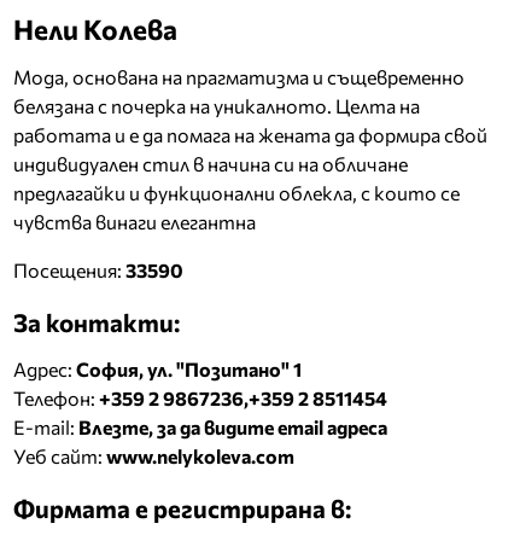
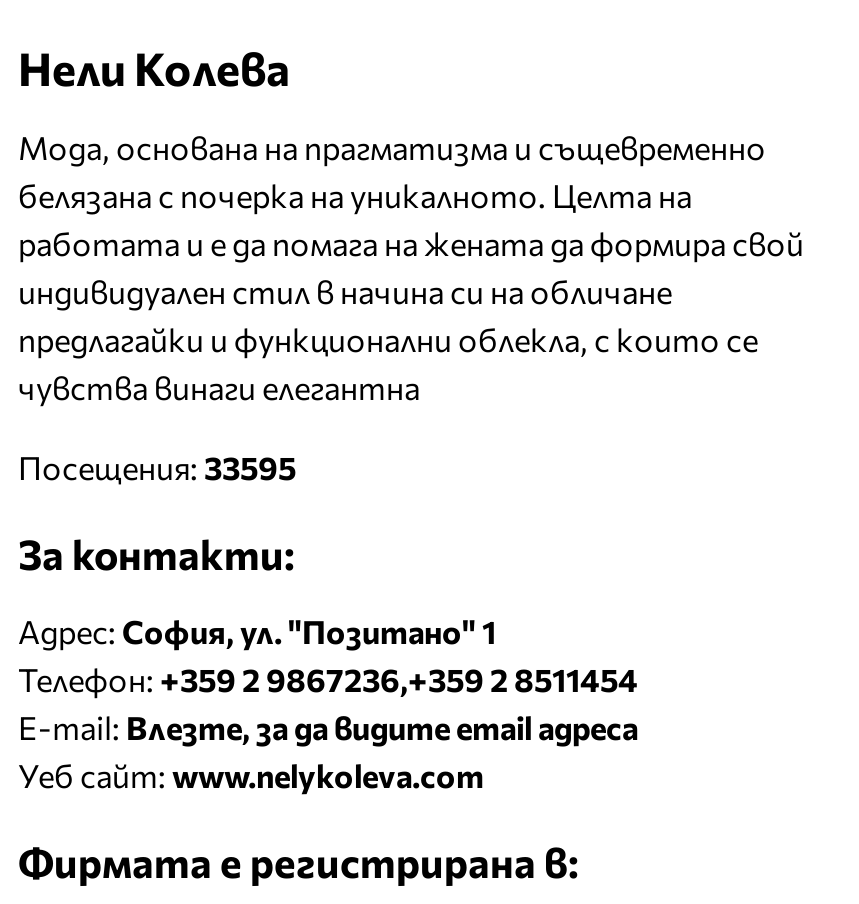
- Посещения: 33590
+ Посещения: 33595
